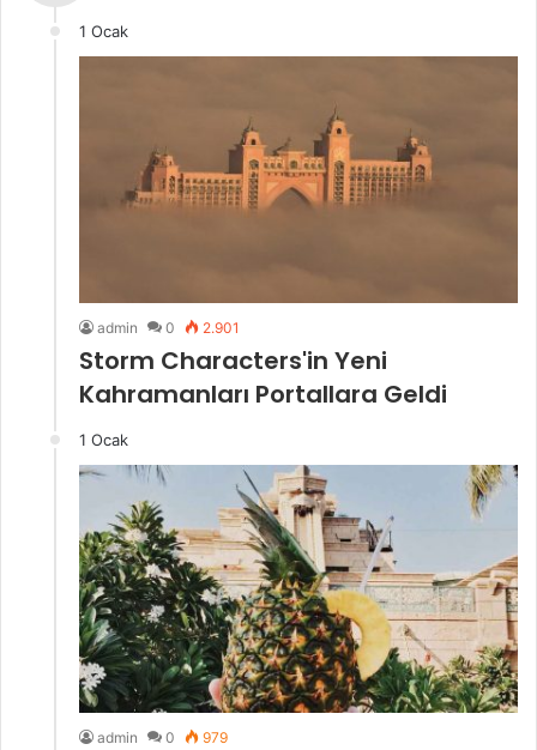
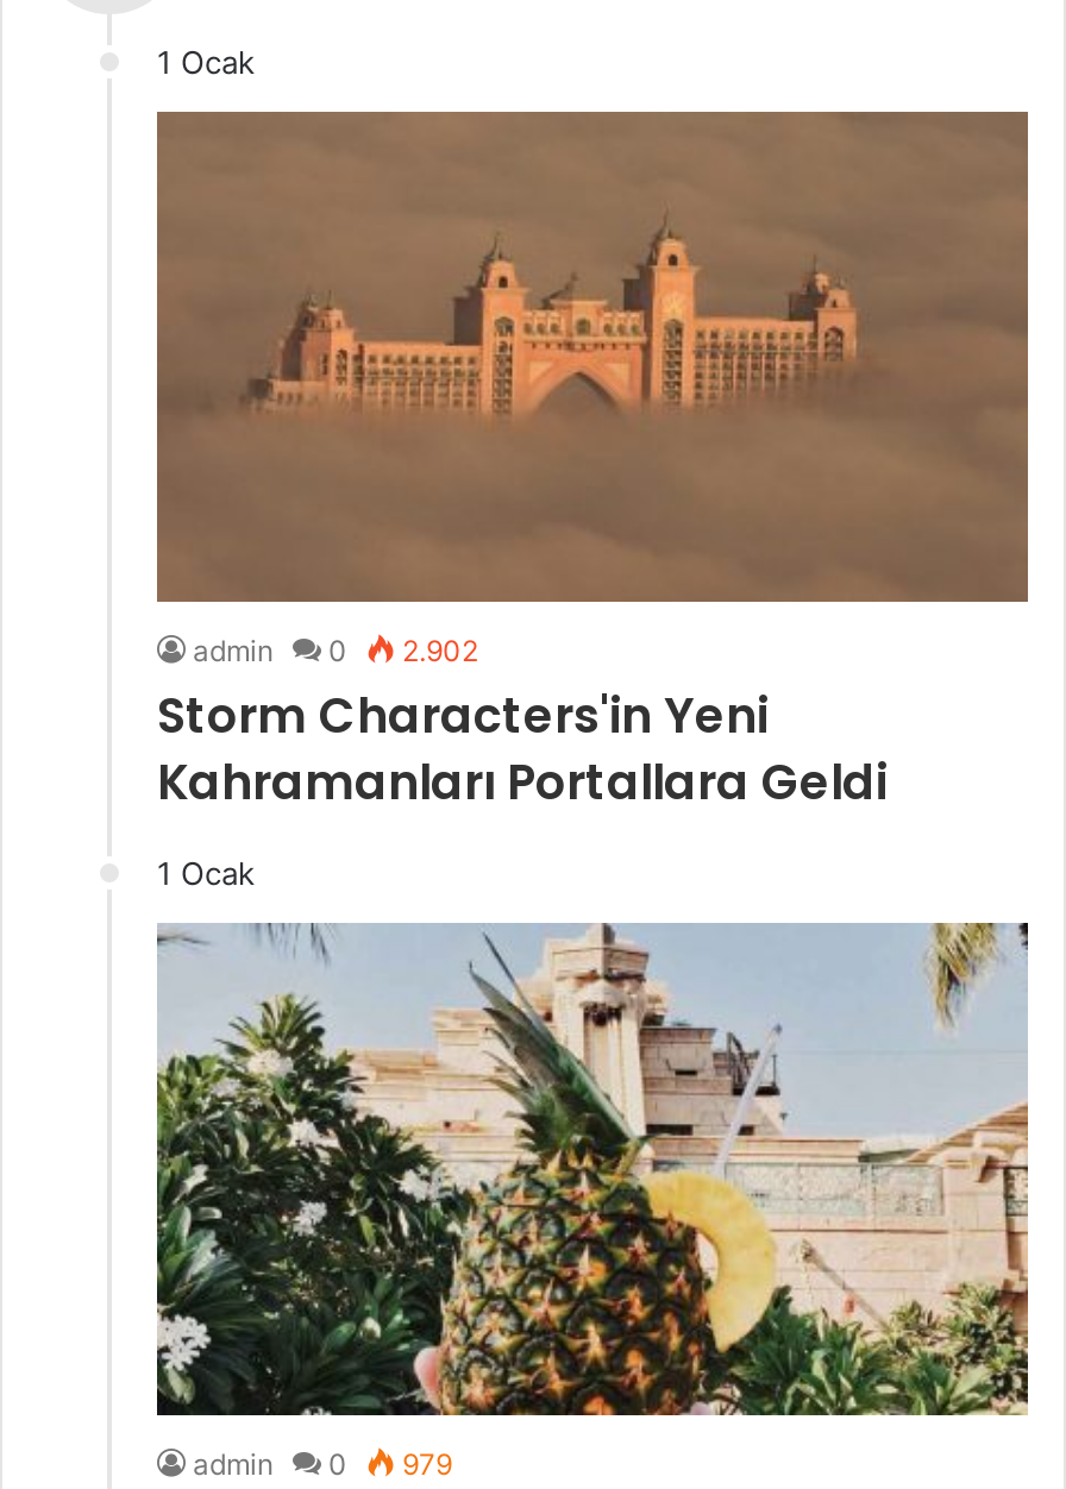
- admin 0 2.901
+ admin 0 2.902
